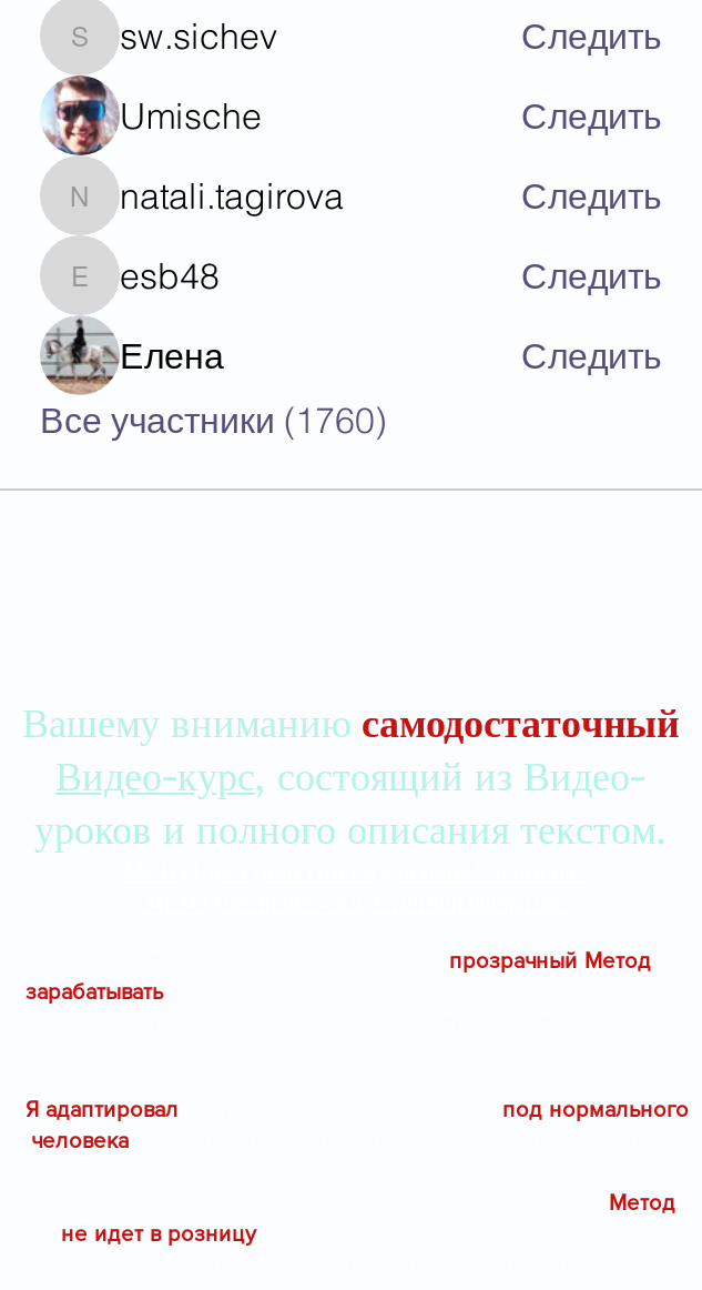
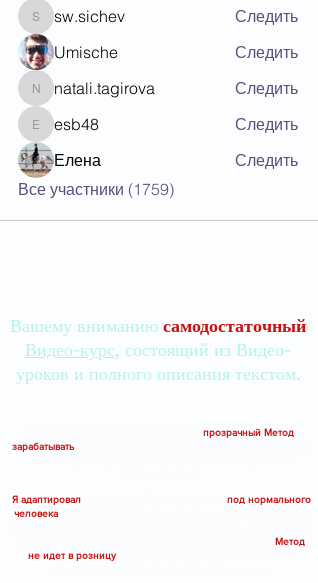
- Все участники (1760)
+ Все участники (1759)
